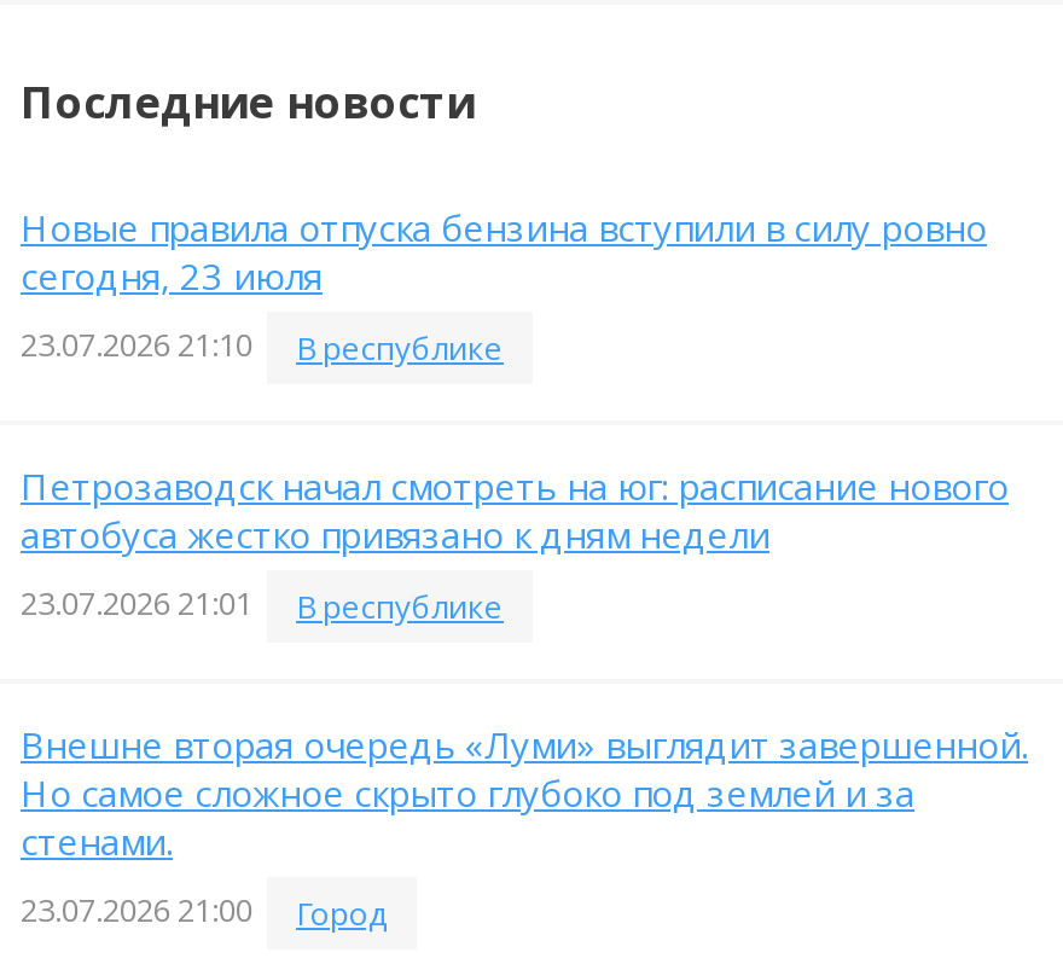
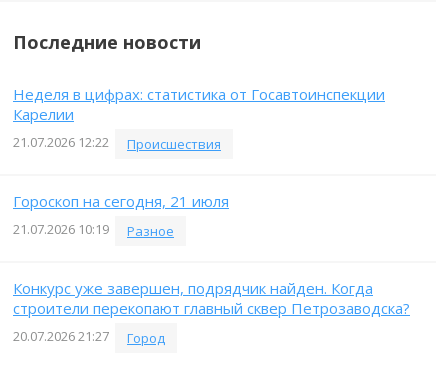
- Новые правила отпуска бензина вступили в силу ровно
- сегодня, 23 июля
+ Неделя в цифрах: статистика от Госавтоинспекции
+ Карелии

- 23.07.2026 21:10
- В республике
+ 21.07.2026 12:22
+ Происшествия

- Петрозаводск начал смотреть на юг: расписание нового
- автобуса жестко привязано к дням недели
+ Гороскоп на сегодня, 21 июля

- 23.07.2026 21:01
- В республике
+ 21.07.2026 10:19
+ Разное

- Внешне вторая очередь «Луми» выглядит завершенной.
- Но самое сложное скрыто глубоко под землей и за
- стенами.
+ Конкурс уже завершен, подрядчик найден. Когда
+ строители перекопают главный сквер Петрозаводска?

- 23.07.2026 21:00 Город
+ 20.07.2026 21:27 Город
